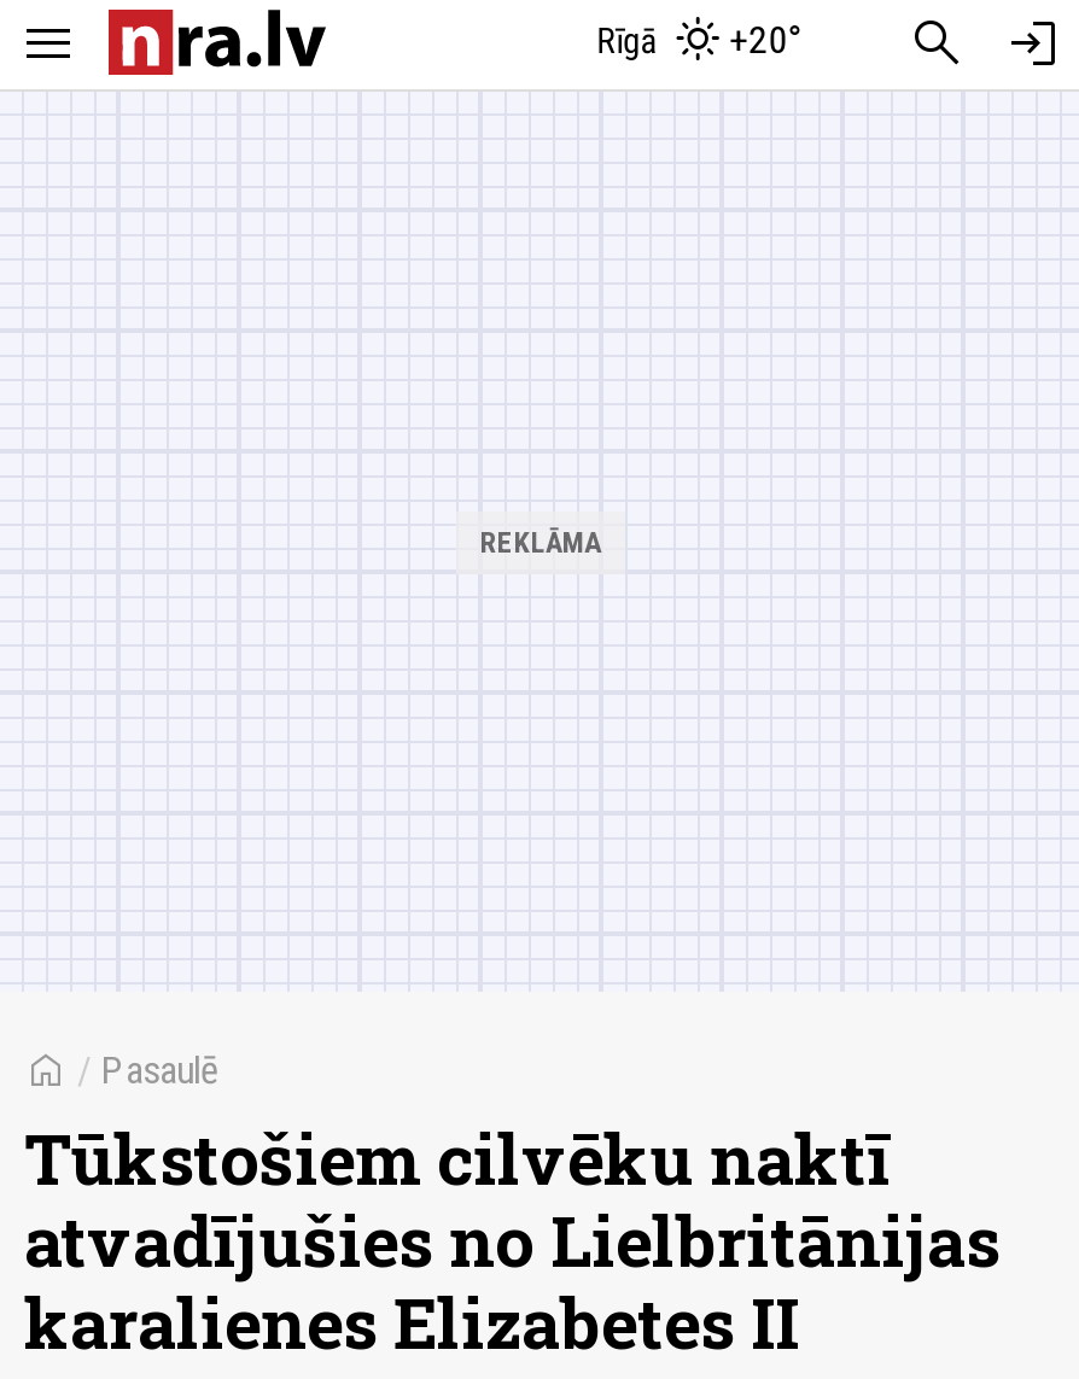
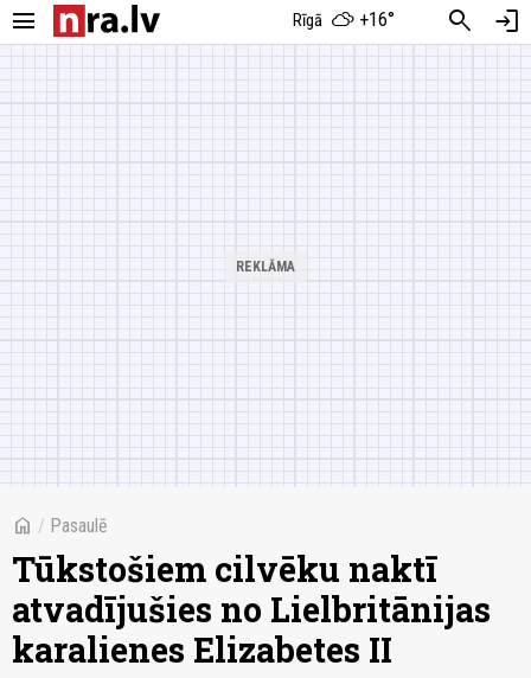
- Rīgā +20°
+ Rīgā +16°
